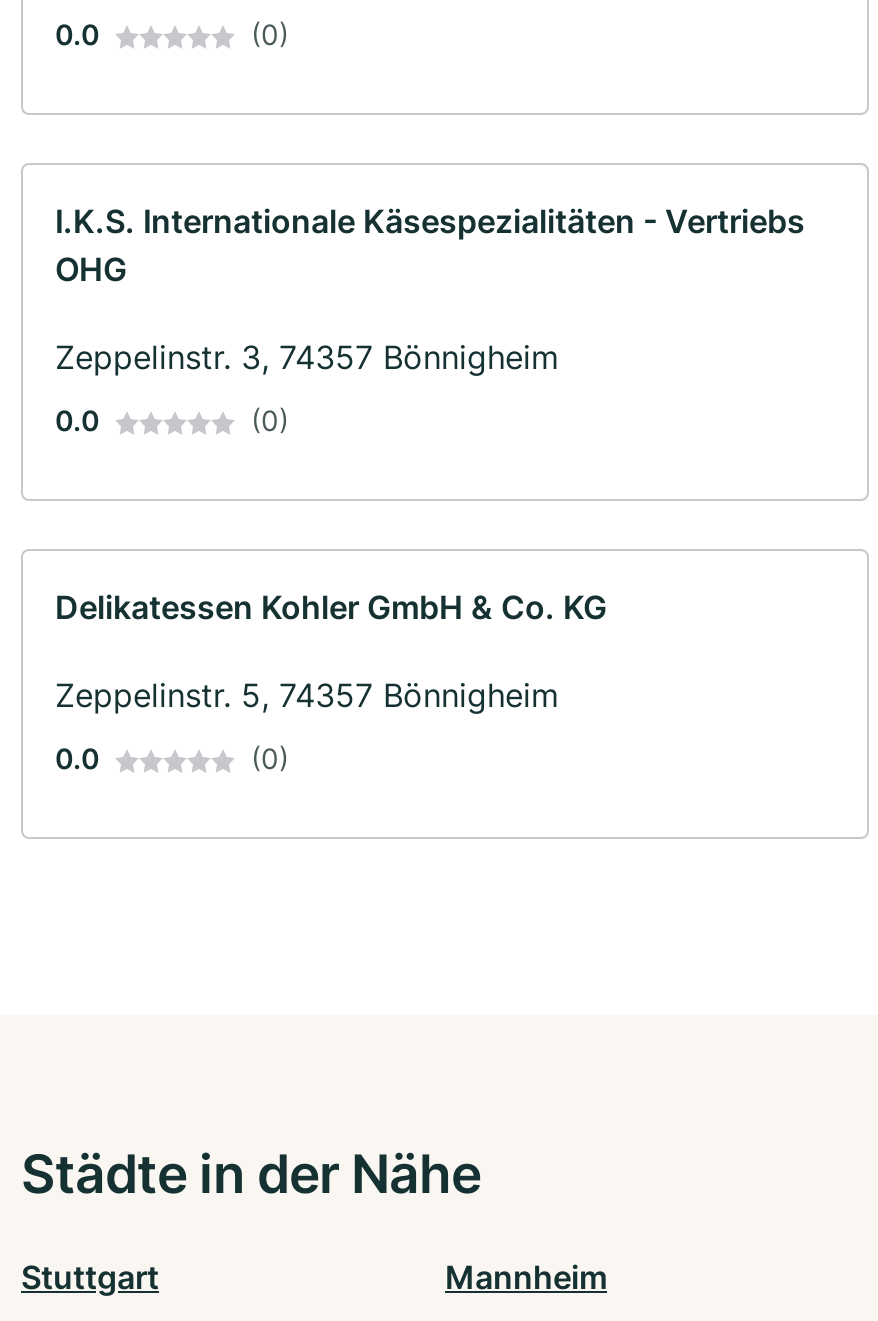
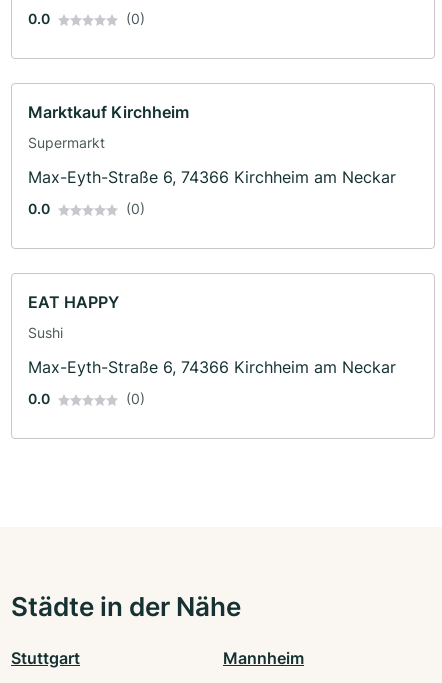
- I.K.S. Internationale Käsespezialitäten - Vertriebs
- OHG
- Zeppelinstr. 3, 74357 Bönnigheim
+ Marktkauf Kirchheim
+ Supermarkt
+ Max-Eyth-Straße 6, 74366 Kirchheim am Neckar

- Delikatessen Kohler GmbH & Co. KG
- Zeppelinstr. 5, 74357 Bönnigheim
+ EAT HAPPY
+ Sushi
+ Max-Eyth-Straße 6, 74366 Kirchheim am Neckar
